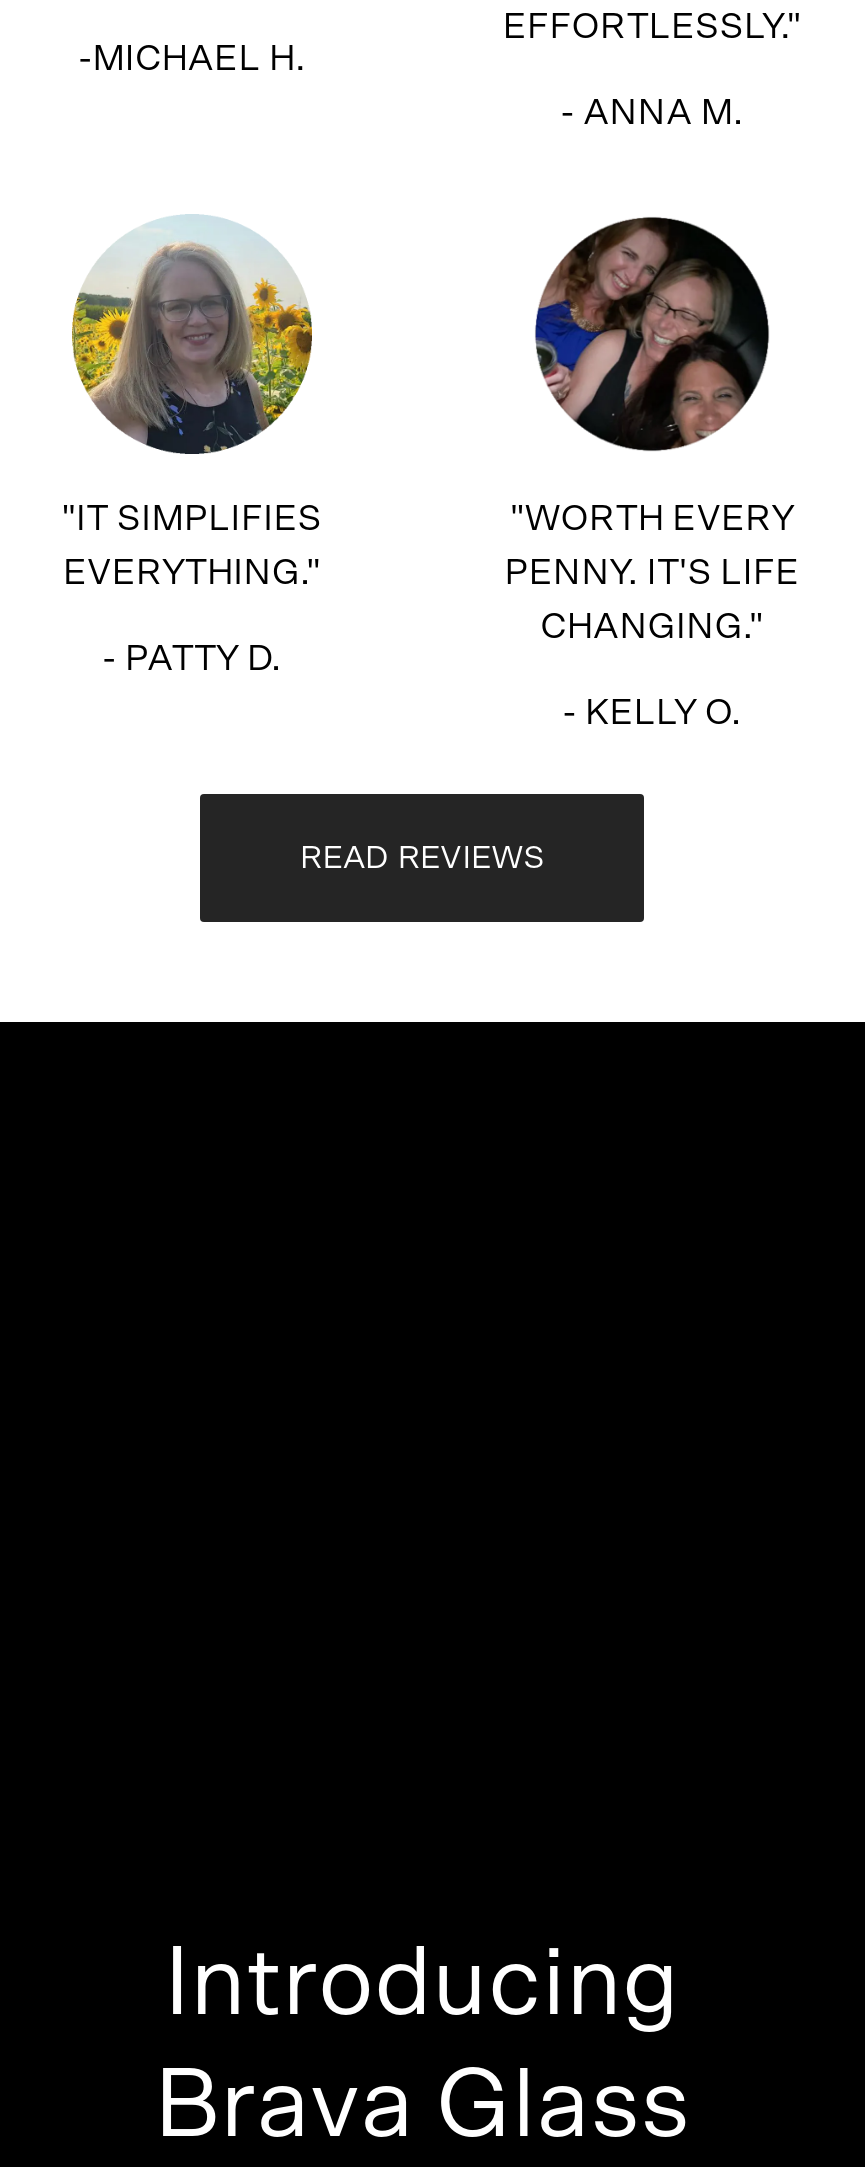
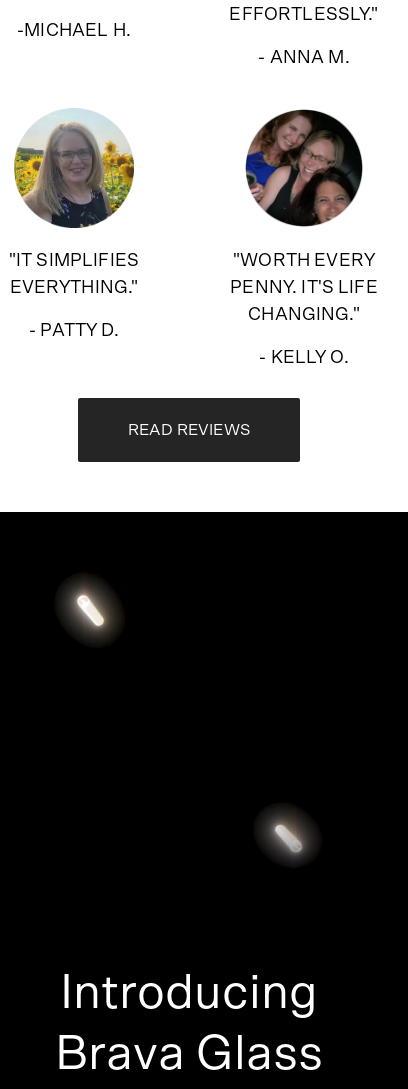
+ [image]

+ [image]
